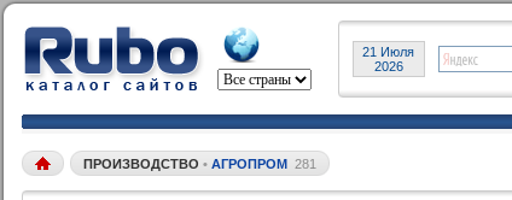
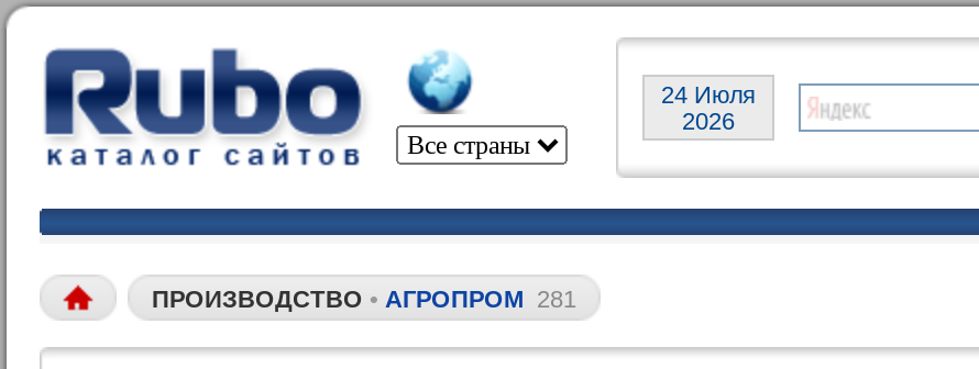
- 21 Июля
+ 24 Июля
